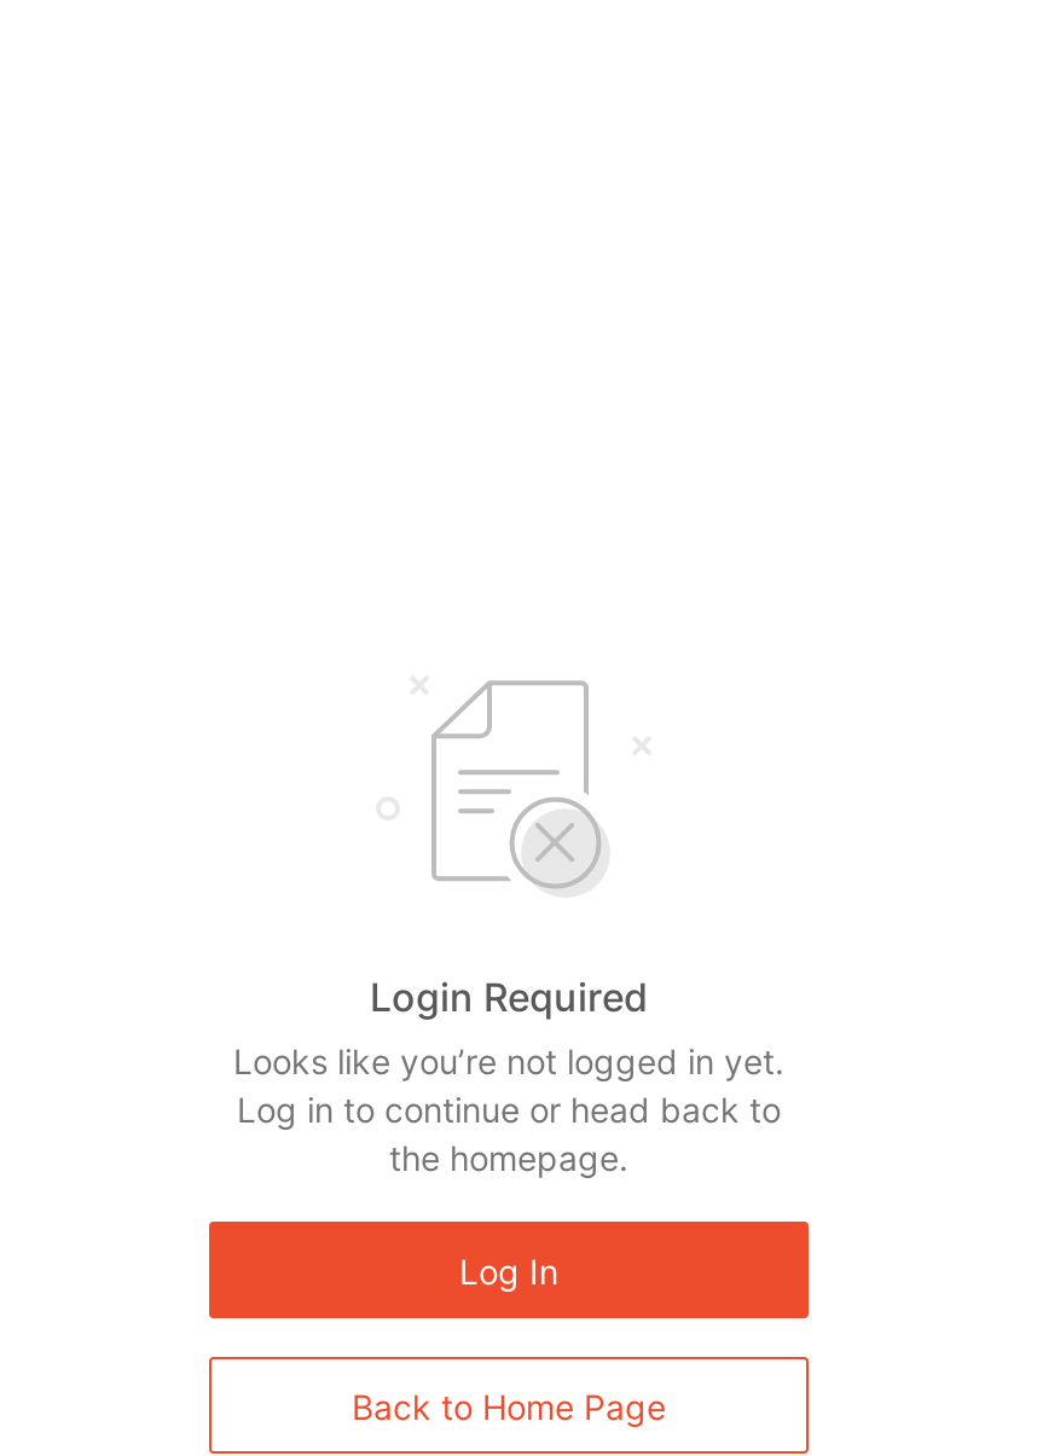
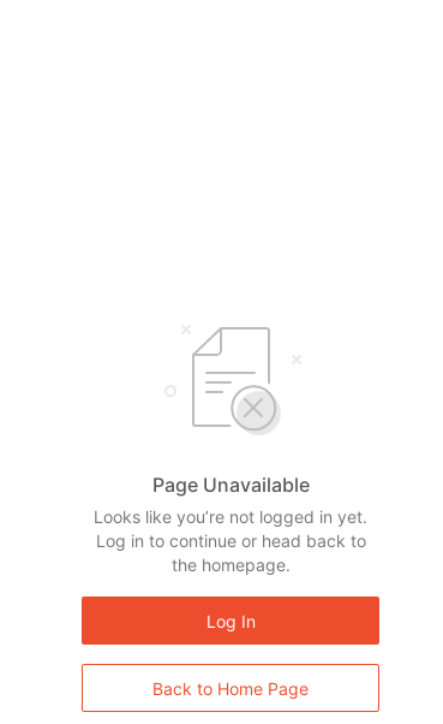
- Login Required
+ Page Unavailable
